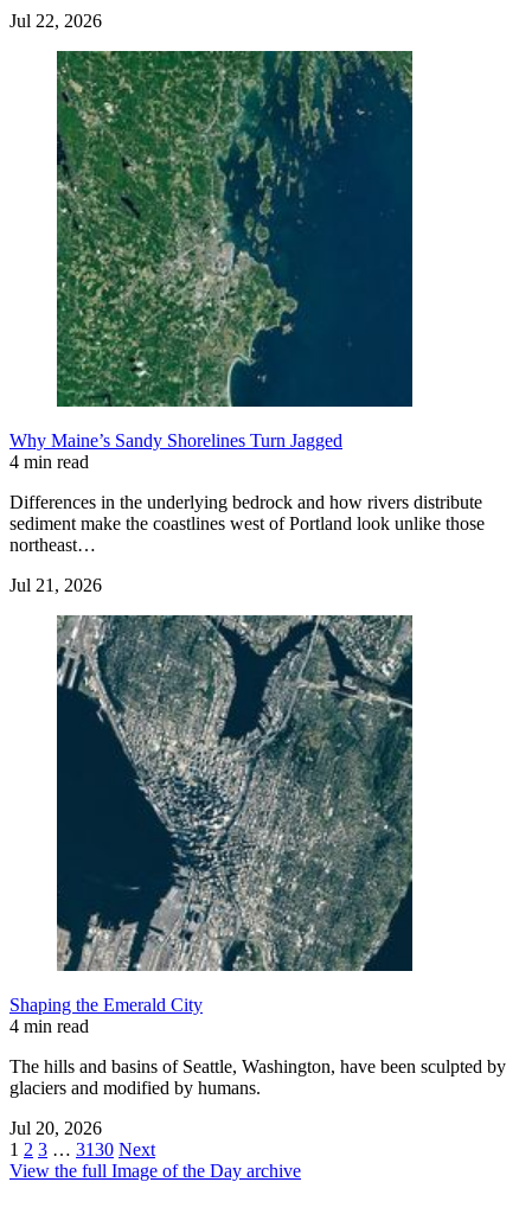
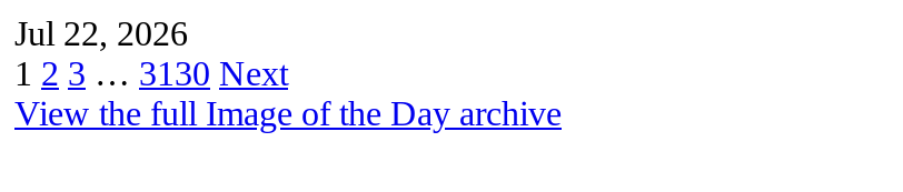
- [image]
- Why Maine’s Sandy Shorelines Turn Jagged
- 4 min read
- Differences in the underlying bedrock and how rivers distribute
- sediment make the coastlines west of Portland look unlike those
- northeast…
- Jul 21, 2026

- [image]
- Shaping the Emerald City
- 4 min read
- The hills and basins of Seattle, Washington, have been sculpted by
- glaciers and modified by humans.
- Jul 20, 2026
